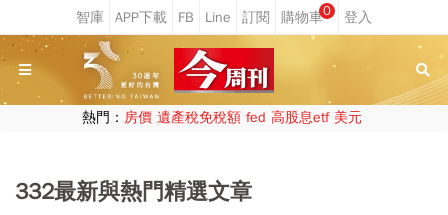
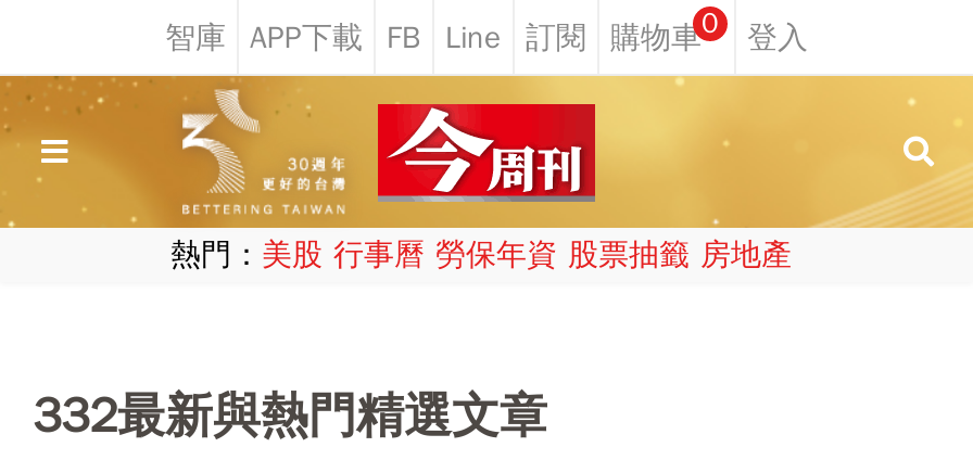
- 熱門：房價 遺產稅免稅額 fed 高股息etf 美元
+ 熱門：美股 行事曆 勞保年資 股票抽籤 房地產
